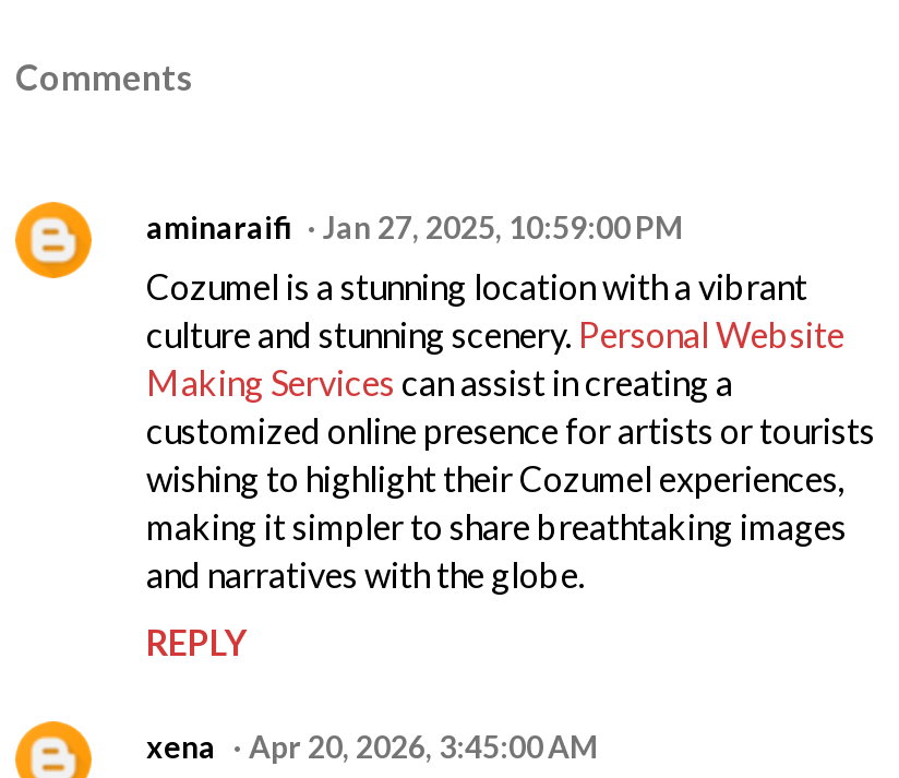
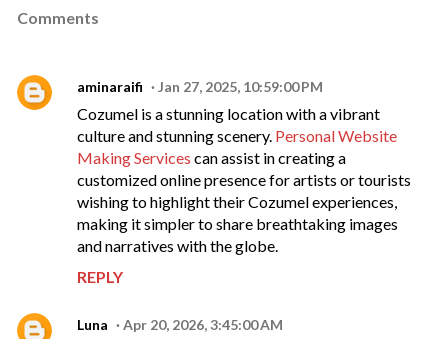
- xena
+ Luna
